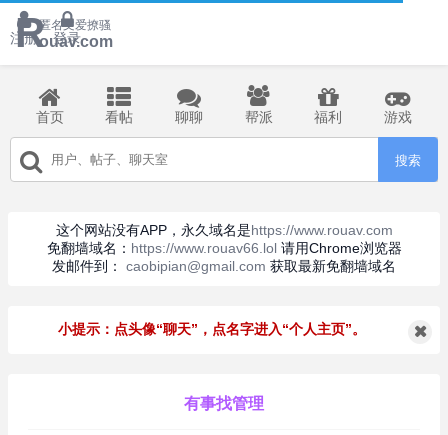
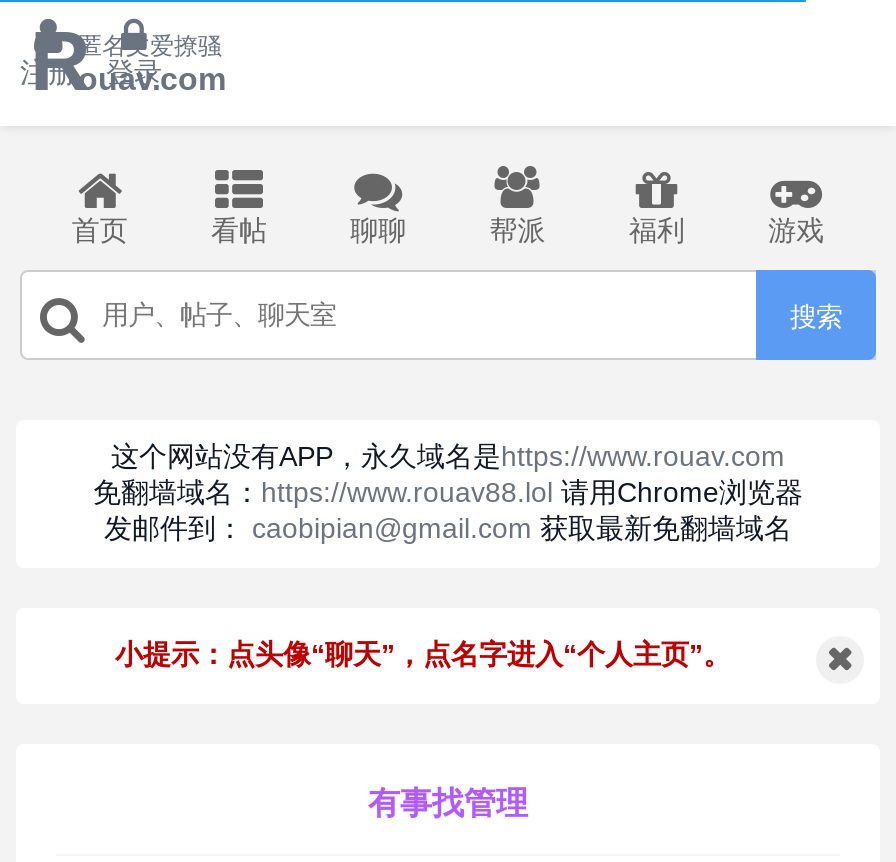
- 免翻墙域名：https://www.rouav66.lol请用Chrome浏览器
+ 免翻墙域名：https://www.rouav88.lol请用Chrome浏览器
